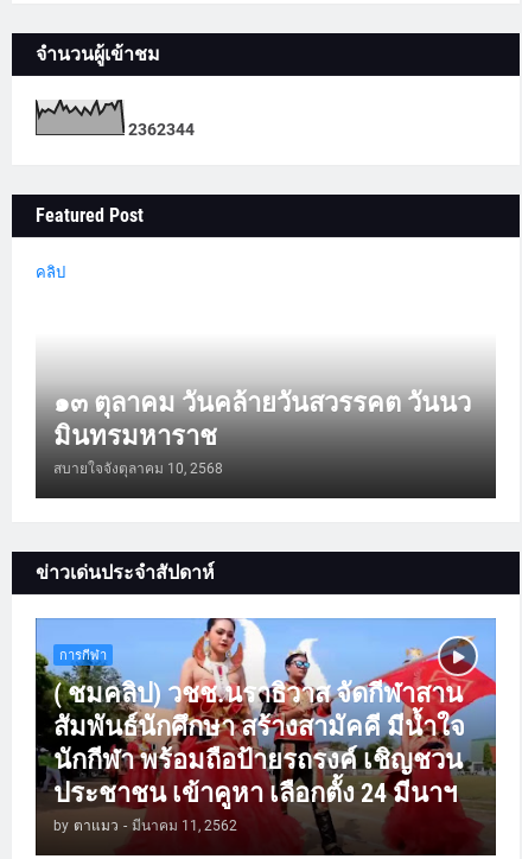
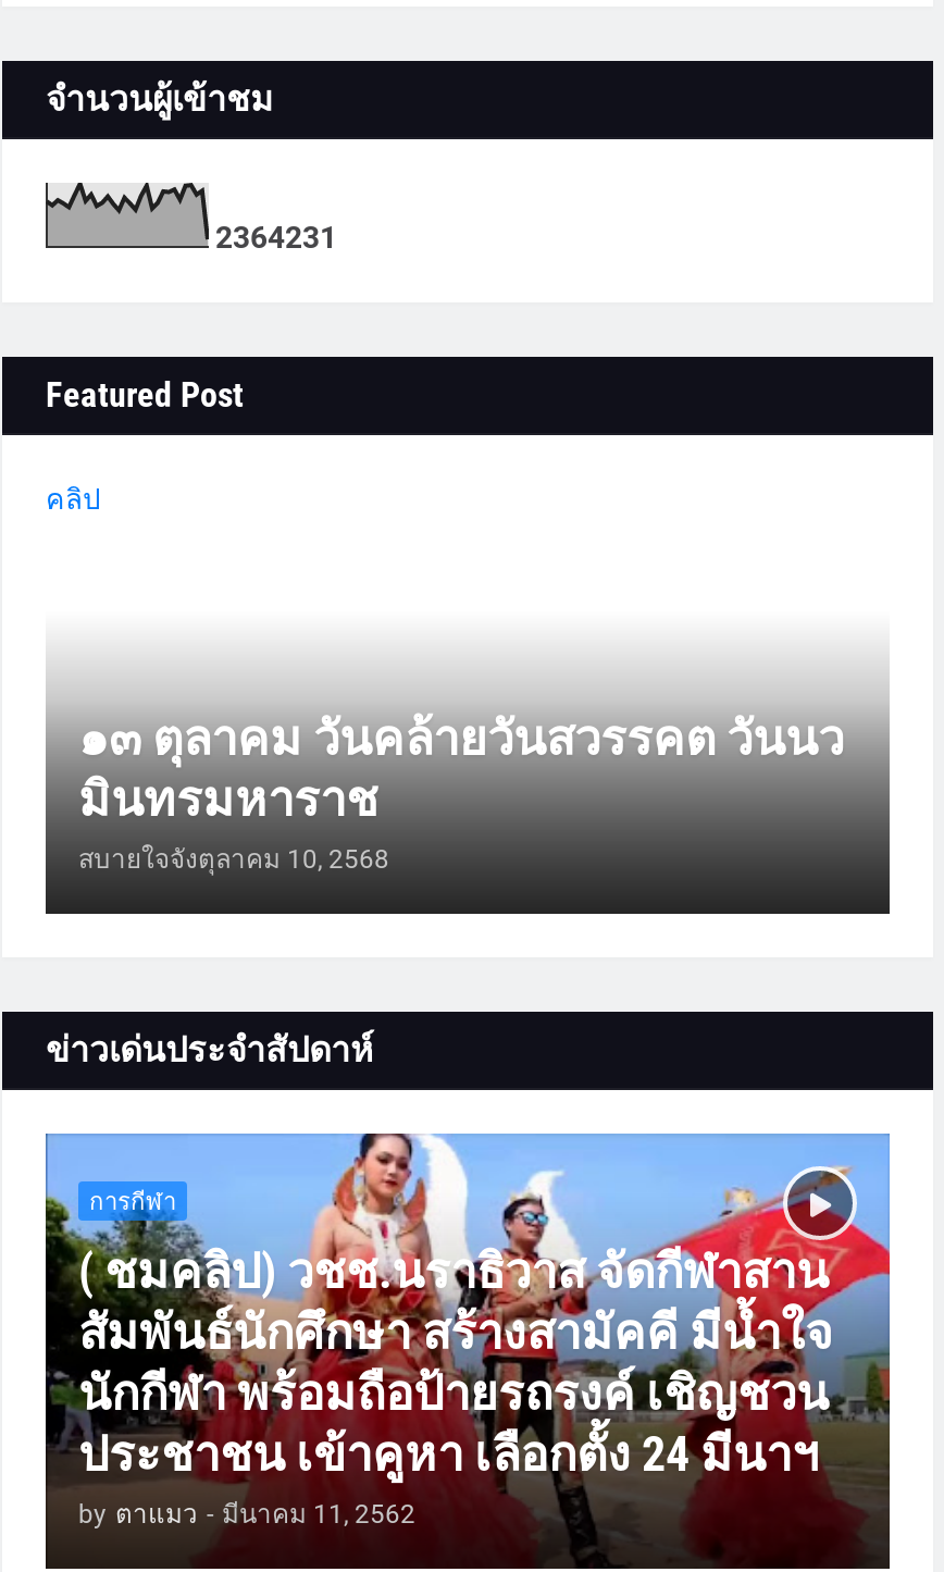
- 2362344
+ 2364231
